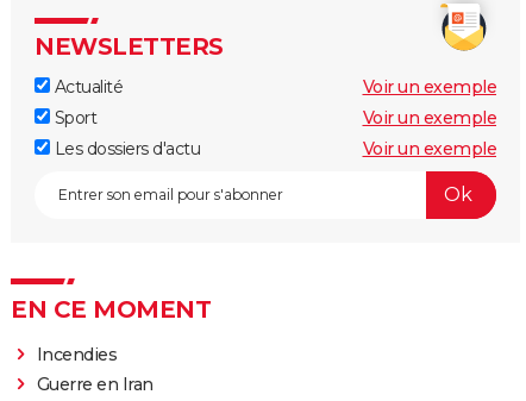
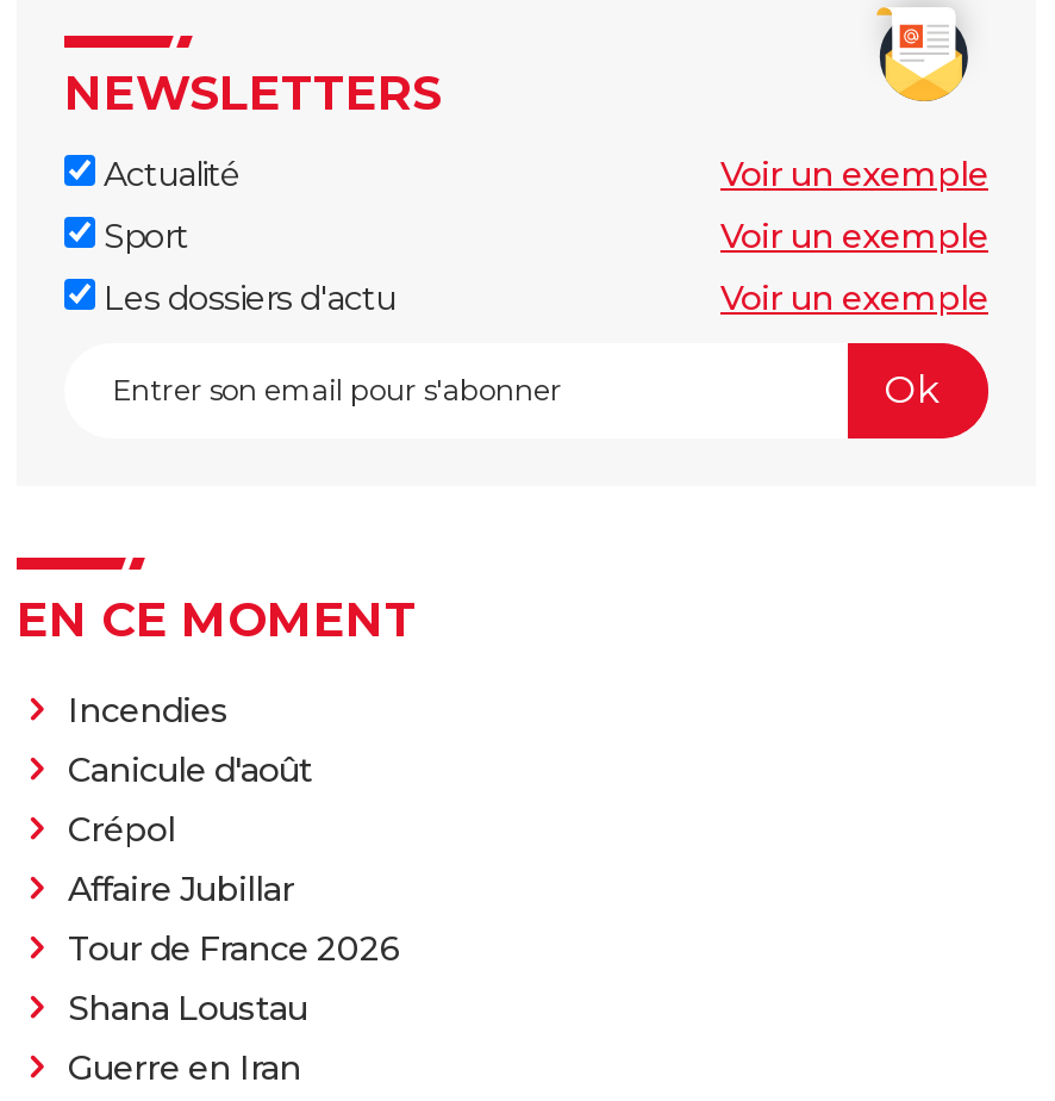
+ Canicule d'août
+ Crépol
+ Affaire Jubillar
+ Tour de France 2026
+ Shana Loustau
